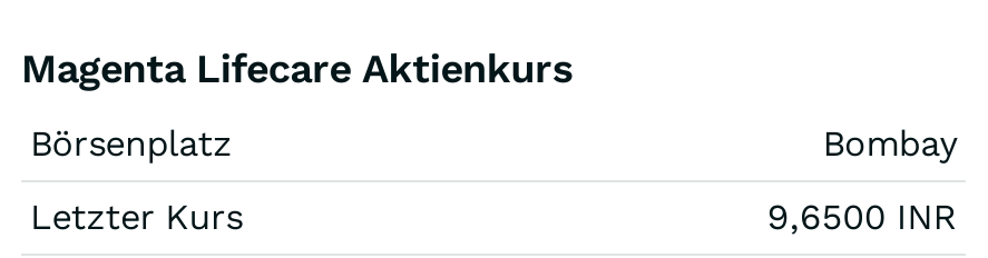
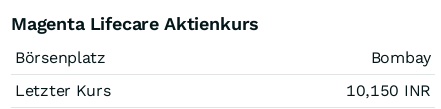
- 9,6500 INR
+ 10,150 INR
